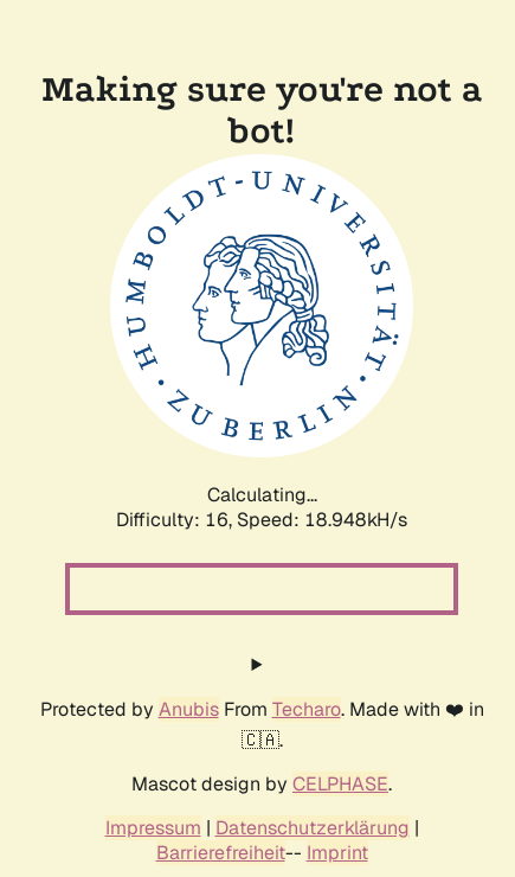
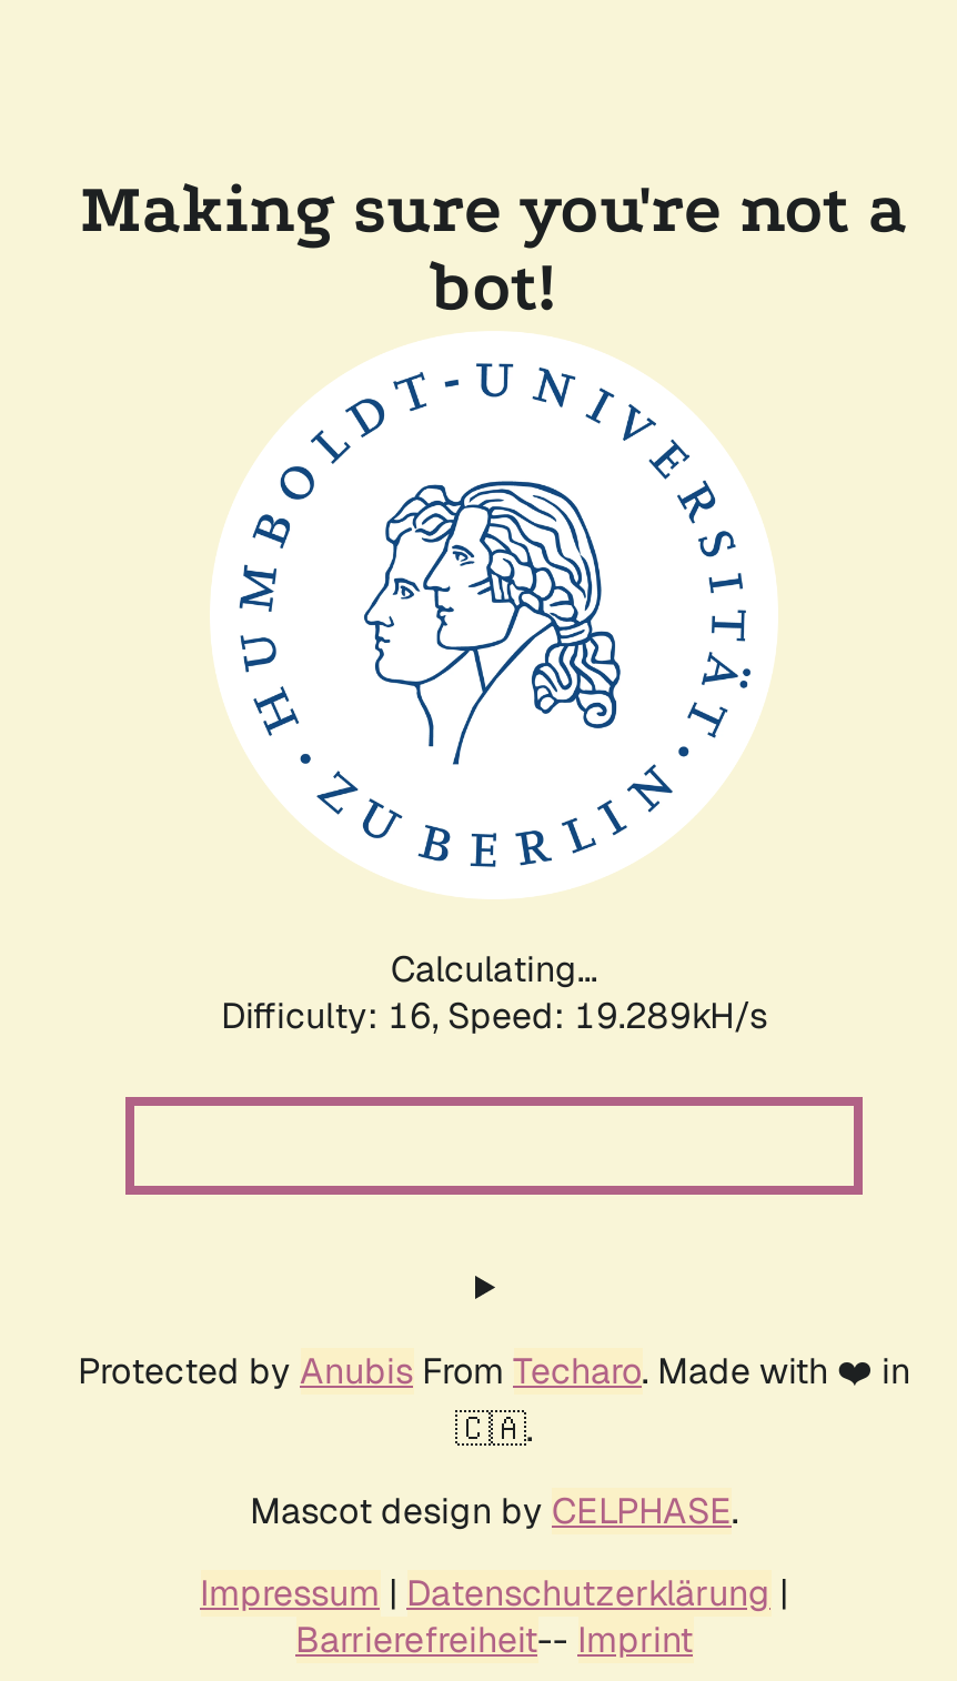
- Difficulty: 16, Speed: 18.948kH/s
+ Difficulty: 16, Speed: 19.289kH/s
